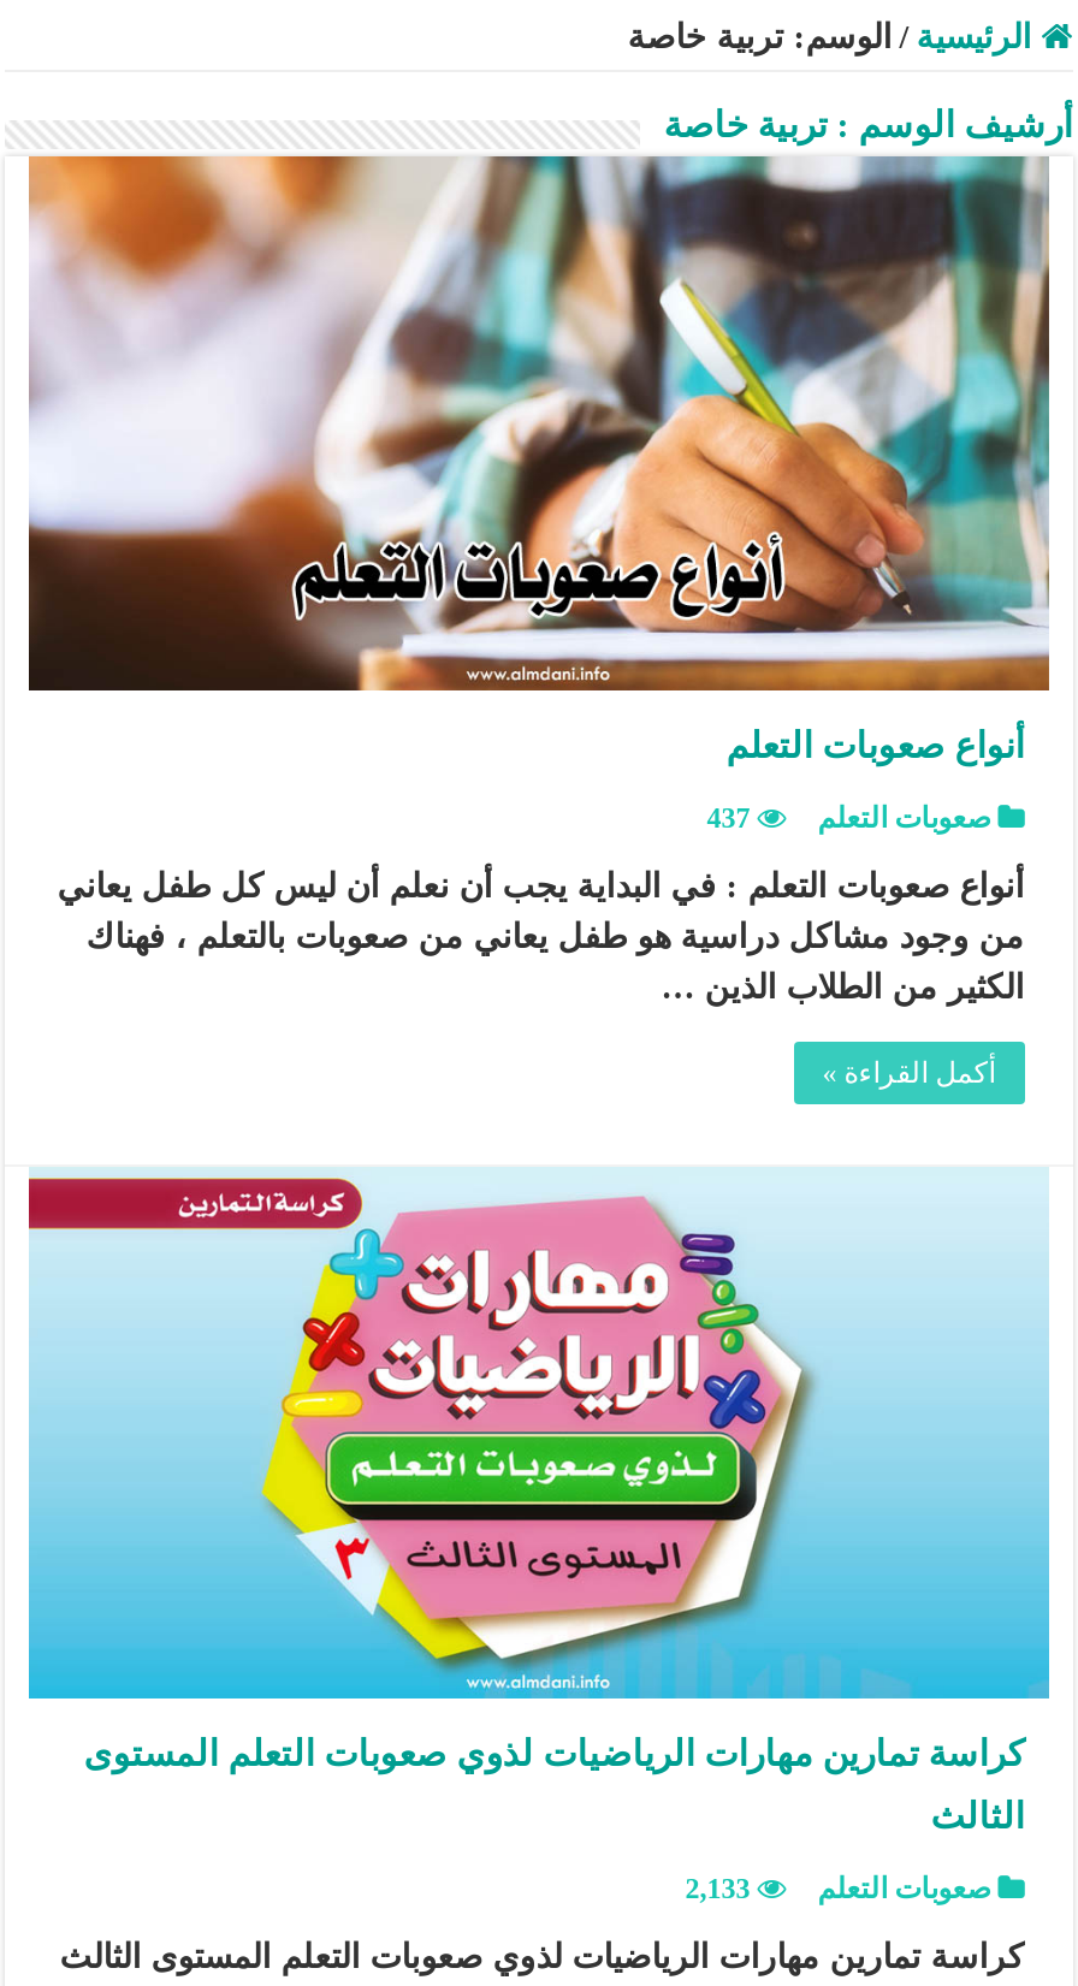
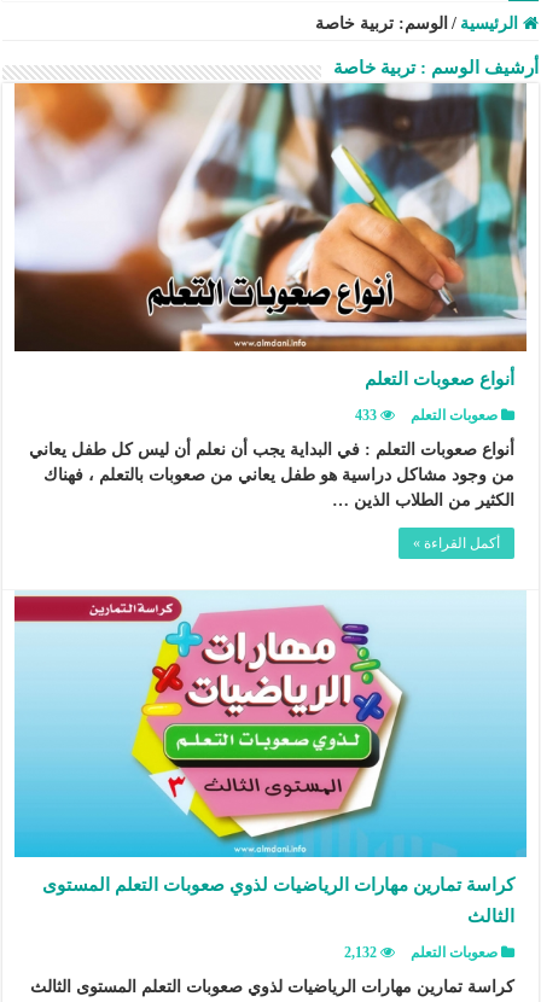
- صعوبات التعلم 437
+ صعوبات التعلم 433

- صعوبات التعلم 2,133
+ صعوبات التعلم 2,132
